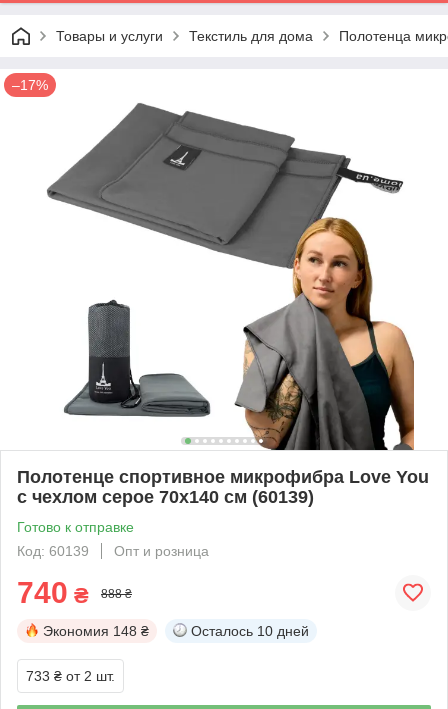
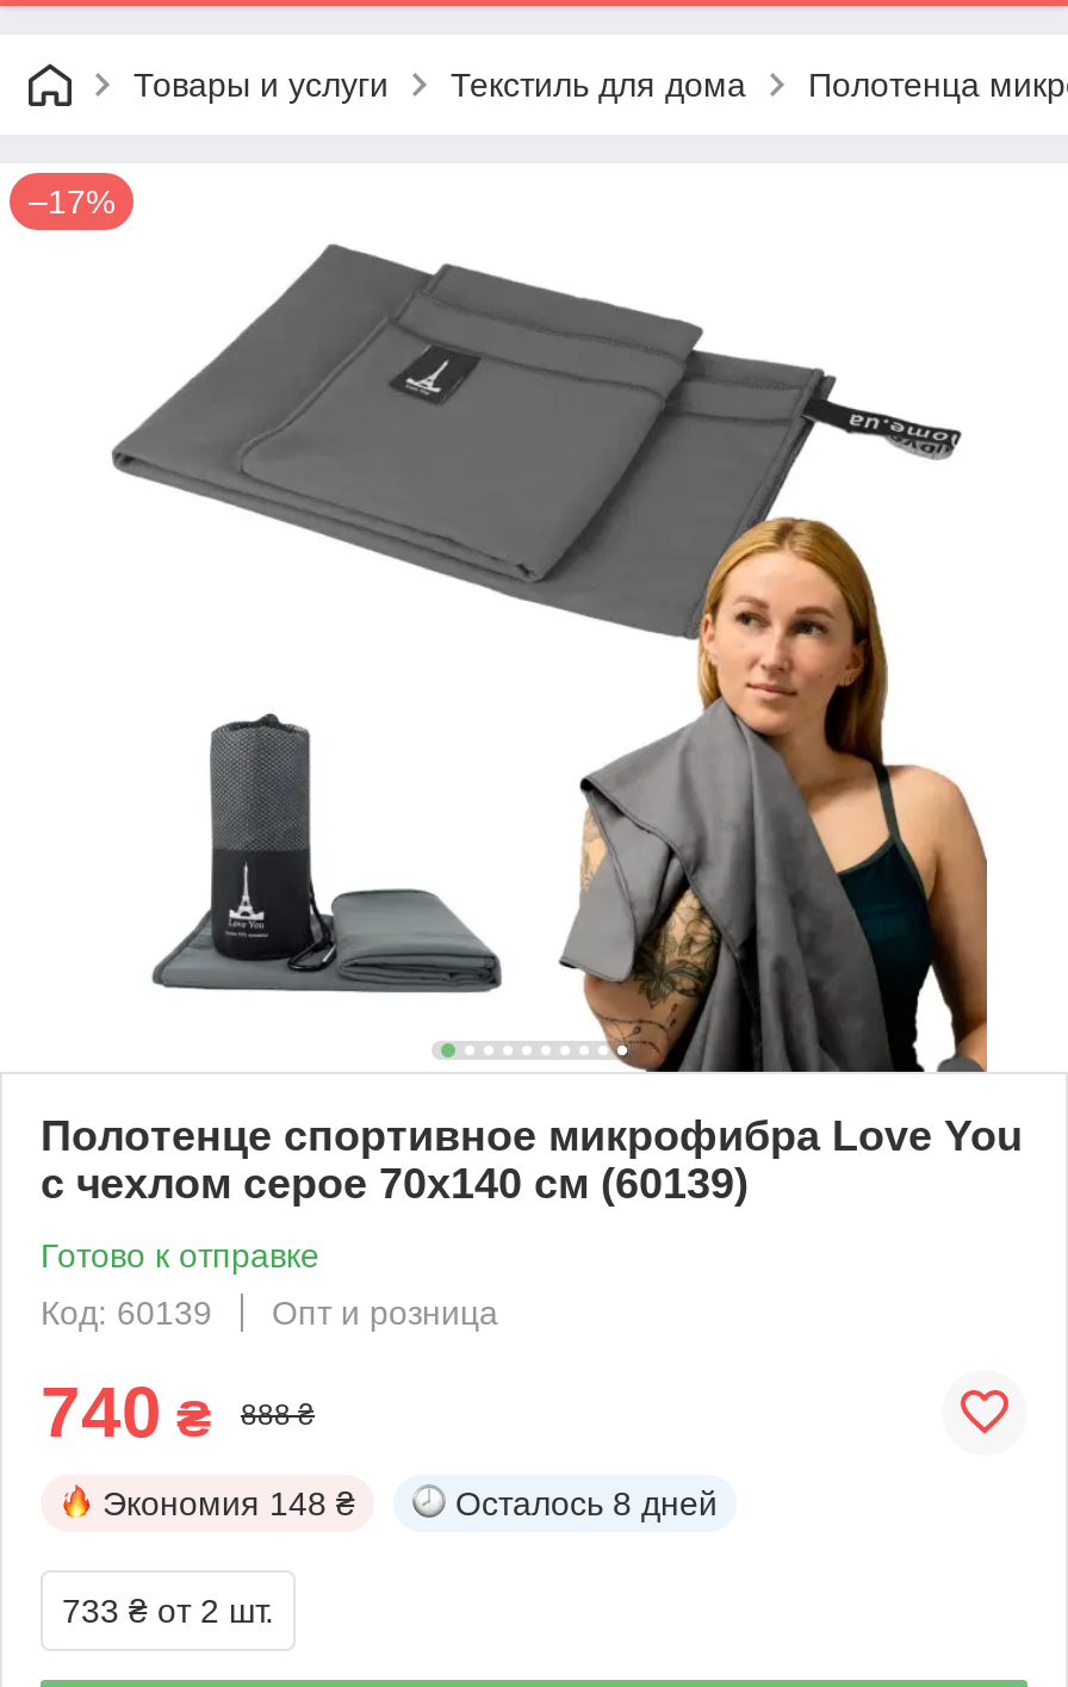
- Осталось 10 дней
+ Осталось 8 дней
